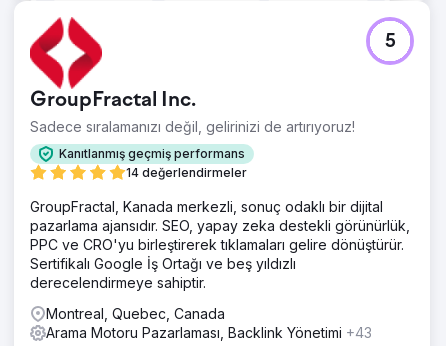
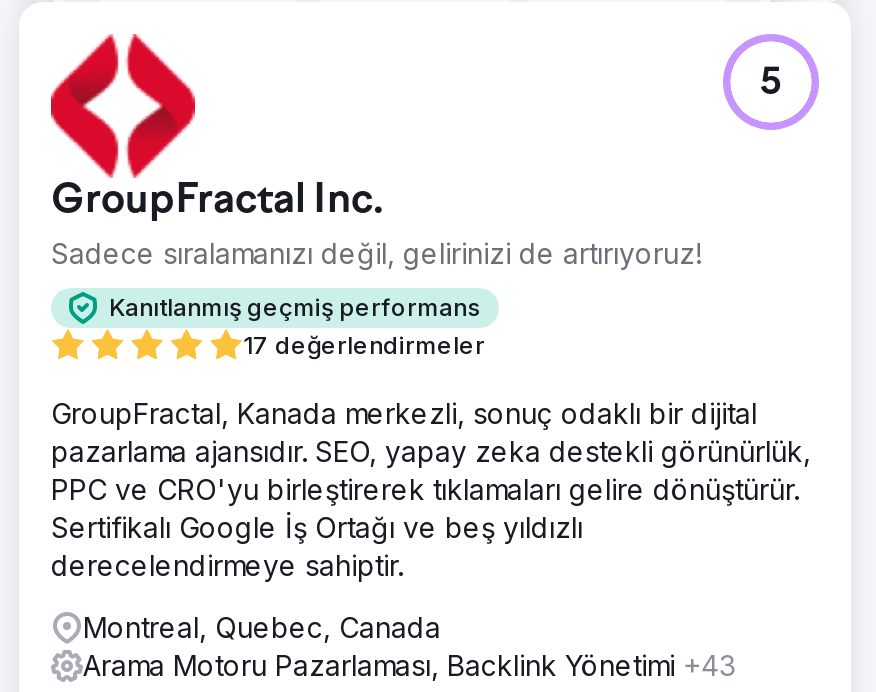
- 14 değerlendirmeler
+ 17 değerlendirmeler
